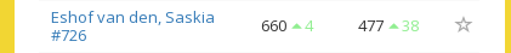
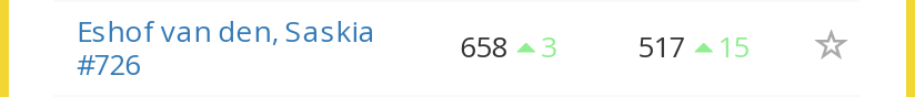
- 660
+ 658

- 4
+ 3

- 477
+ 517

- 38
+ 15
